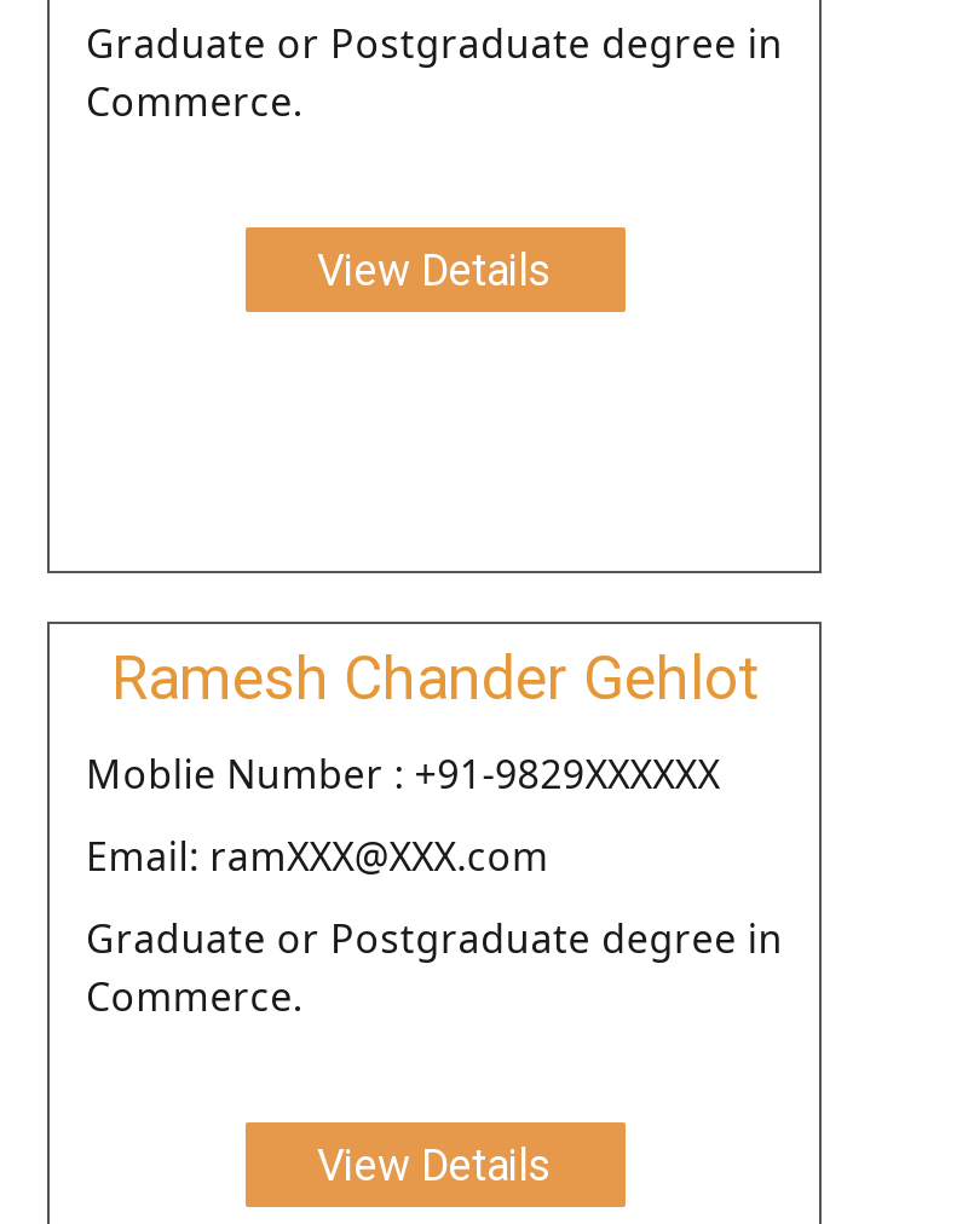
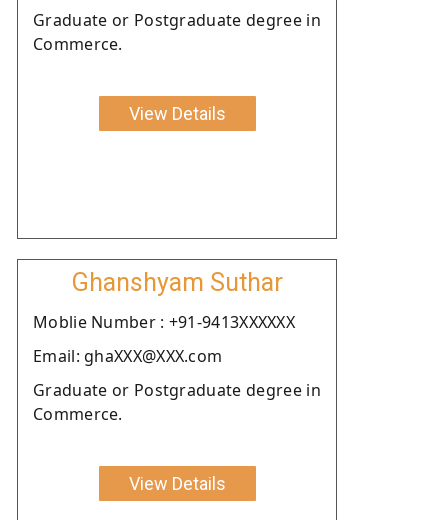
- Ramesh Chander Gehlot
+ Ghanshyam Suthar

- Moblie Number : +91-9829XXXXXX
+ Moblie Number : +91-9413XXXXXX

- Email: ramXXX@XXX.com
+ Email: ghaXXX@XXX.com
